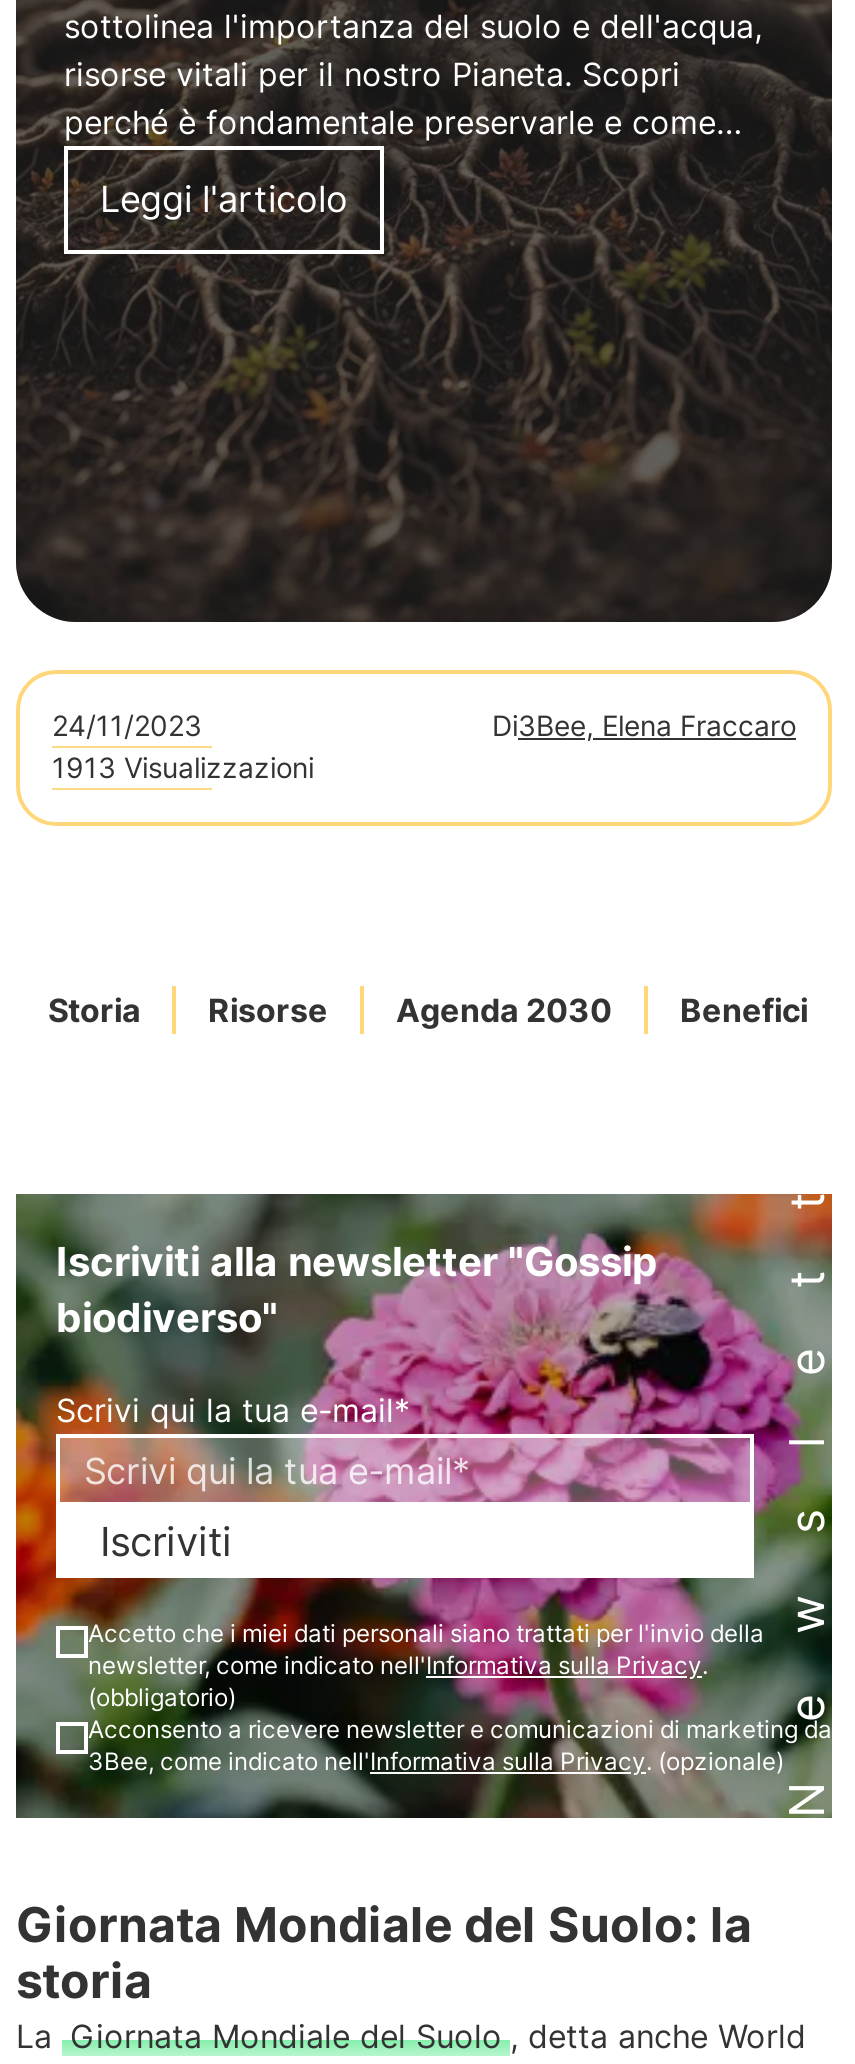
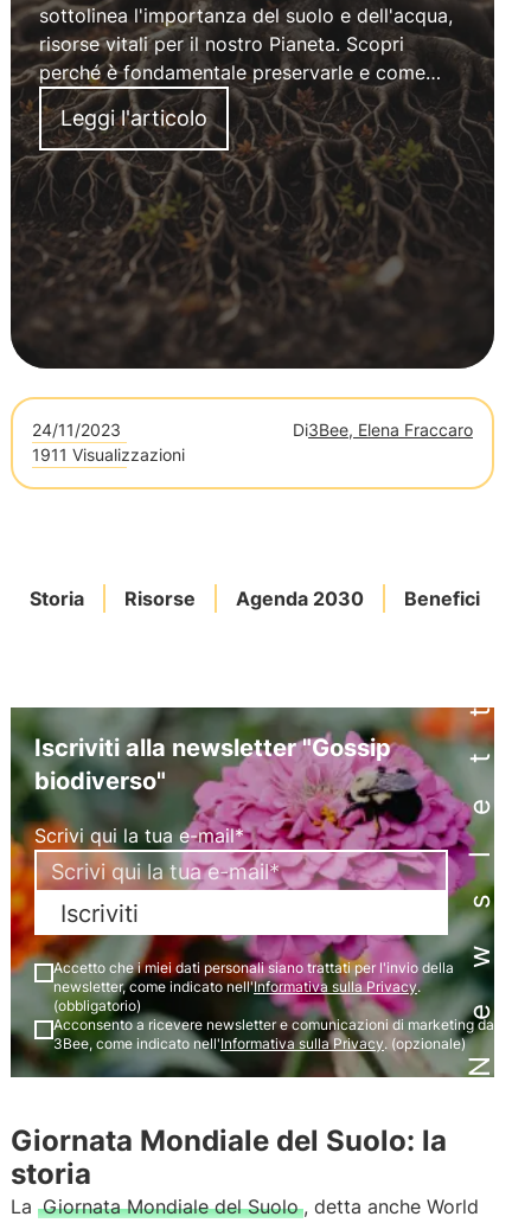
- 1913 Visualizzazioni
+ 1911 Visualizzazioni
